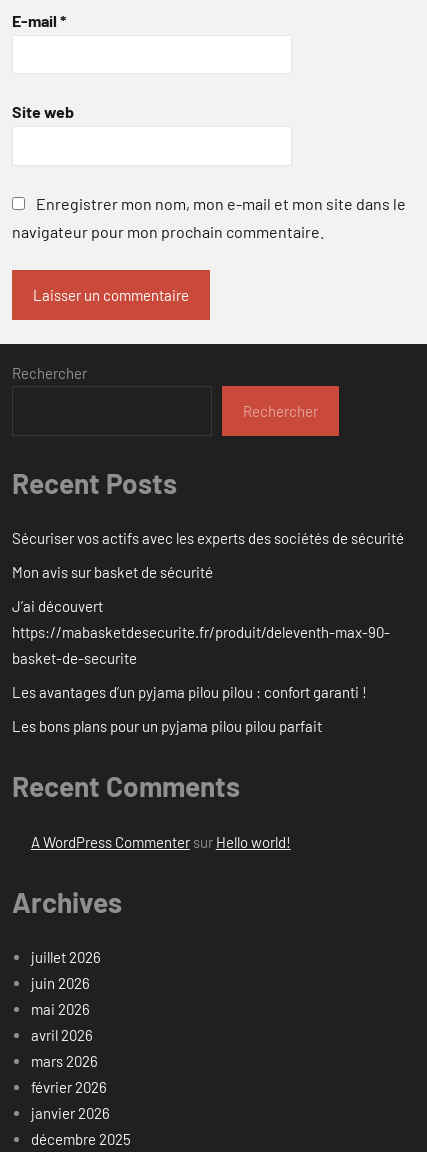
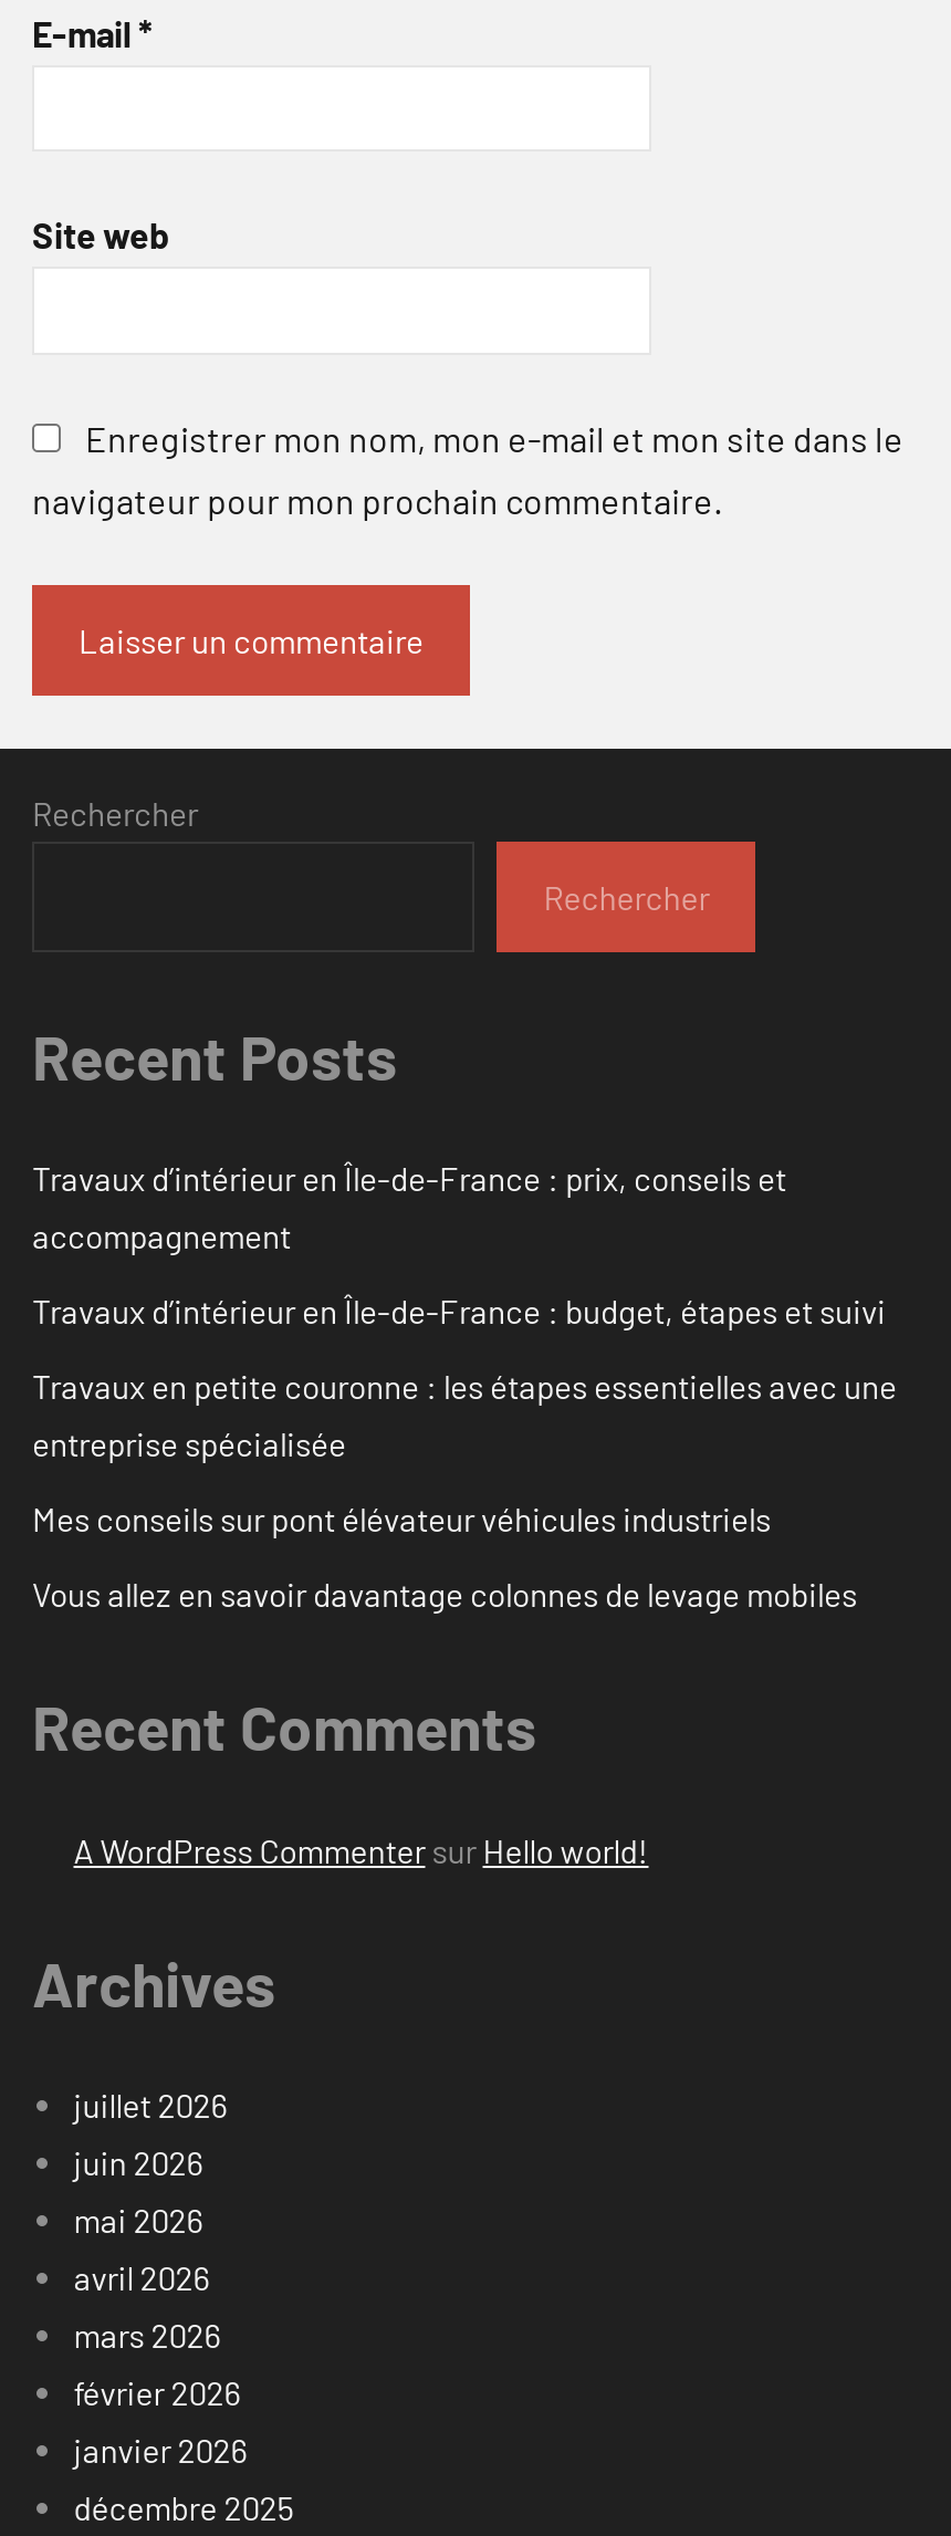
- Sécuriser vos actifs avec les experts des sociétés de sécurité
+ Travaux d’intérieur en Île-de-France : prix, conseils et
+ accompagnement

- Mon avis sur basket de sécurité
+ Travaux d’intérieur en Île-de-France : budget, étapes et suivi

- J’ai découvert
- https://mabasketdesecurite.fr/produit/deleventh-max-90-
- basket-de-securite
+ Travaux en petite couronne : les étapes essentielles avec une
+ entreprise spécialisée

- Les avantages d’un pyjama pilou pilou : confort garanti !
+ Mes conseils sur pont élévateur véhicules industriels

- Les bons plans pour un pyjama pilou pilou parfait
+ Vous allez en savoir davantage colonnes de levage mobiles
